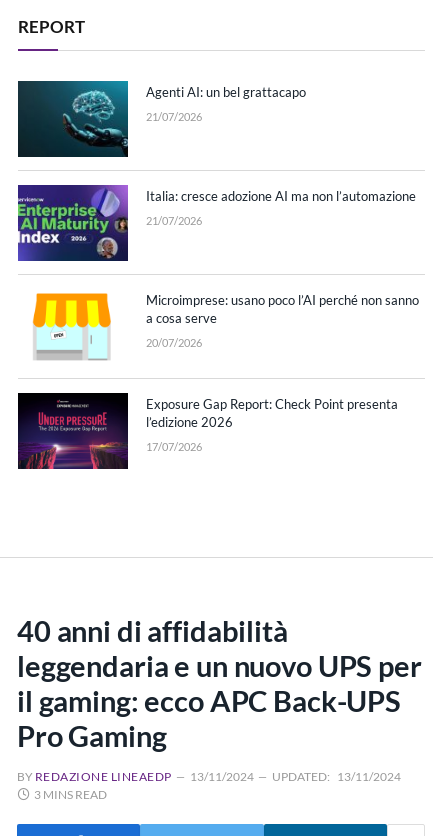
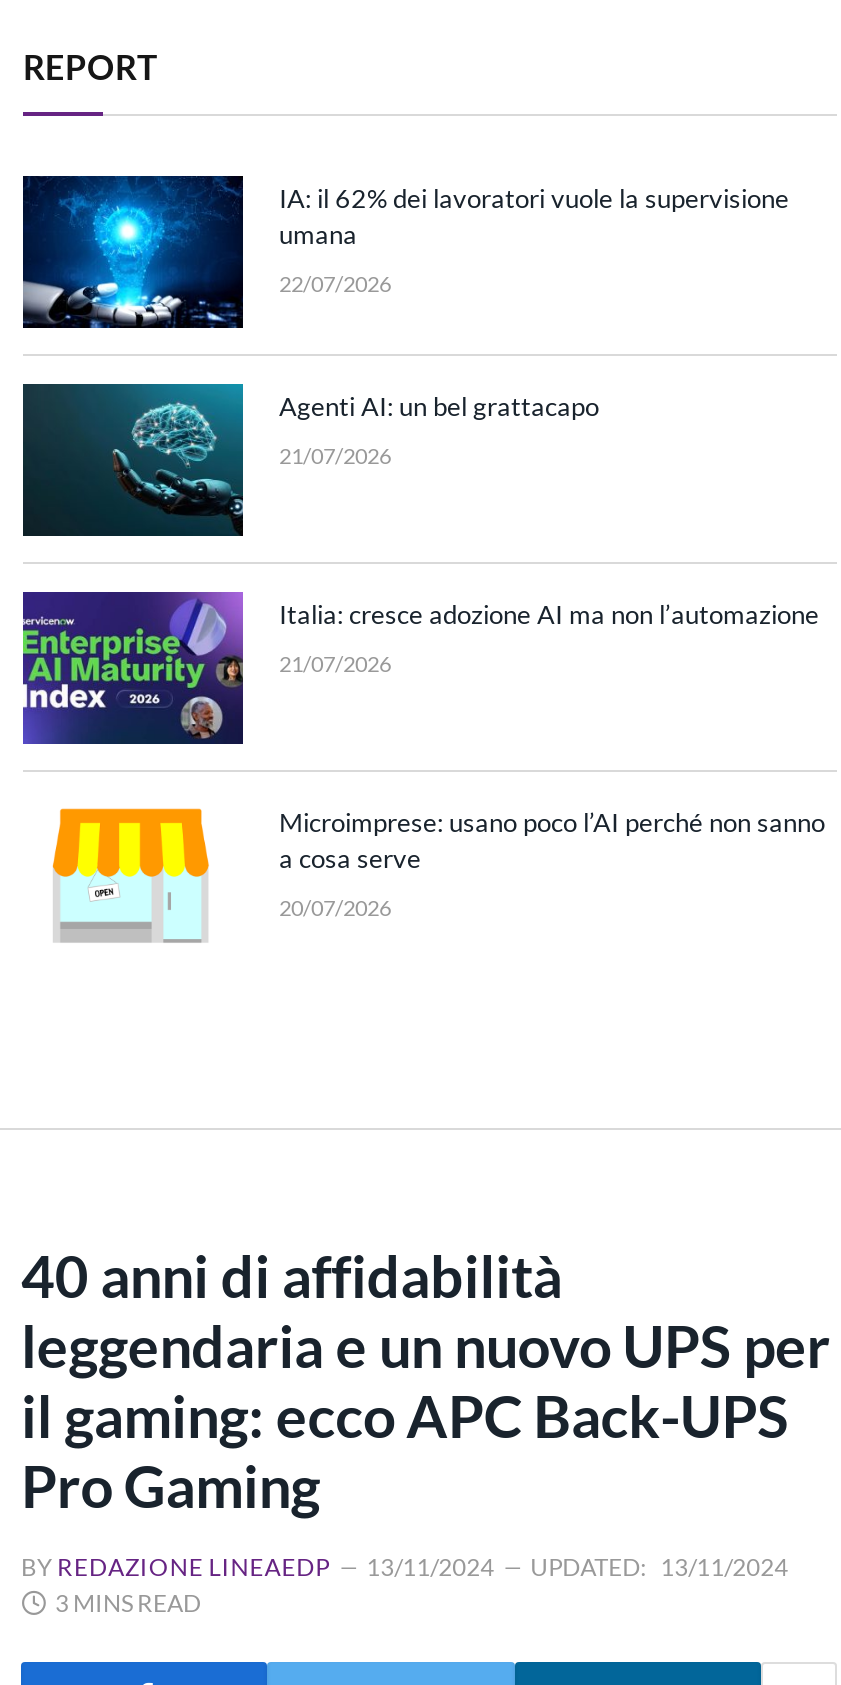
+ [image]
+ IA: il 62% dei lavoratori vuole la supervisione
+ umana
+ 22/07/2026

moved down: [image] | Agenti AI: un bel grattacapo | 21/07/2026 | Italia: cresce adozione AI ma non l’automazione | 21/07/2026 | Microimprese: usano poco l’AI perché non sanno | a cosa serve | 20/07/2026

- [image]
- Exposure Gap Report: Check Point presenta
- l’edizione 2026
- 17/07/2026
